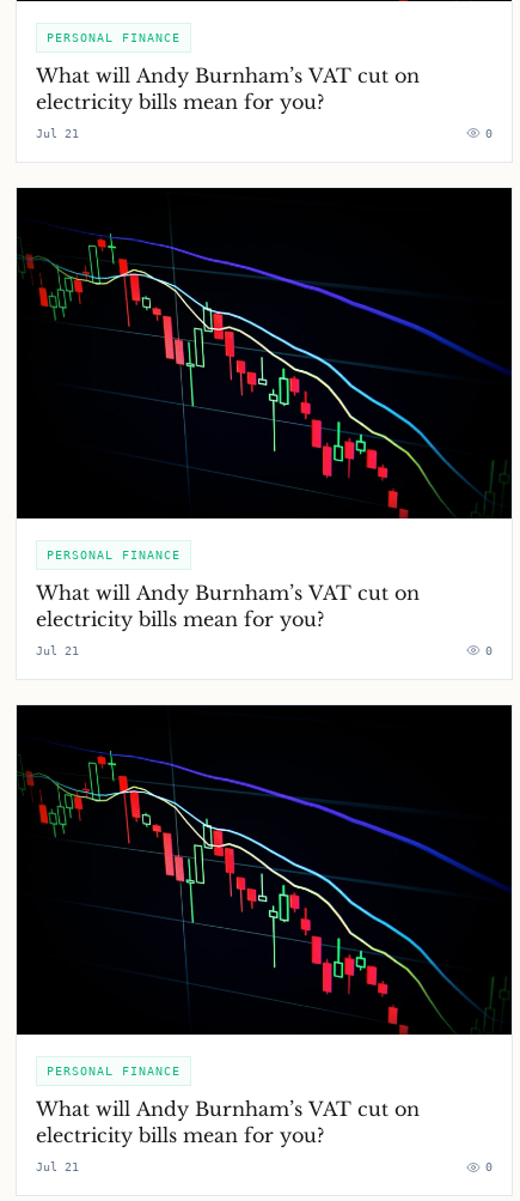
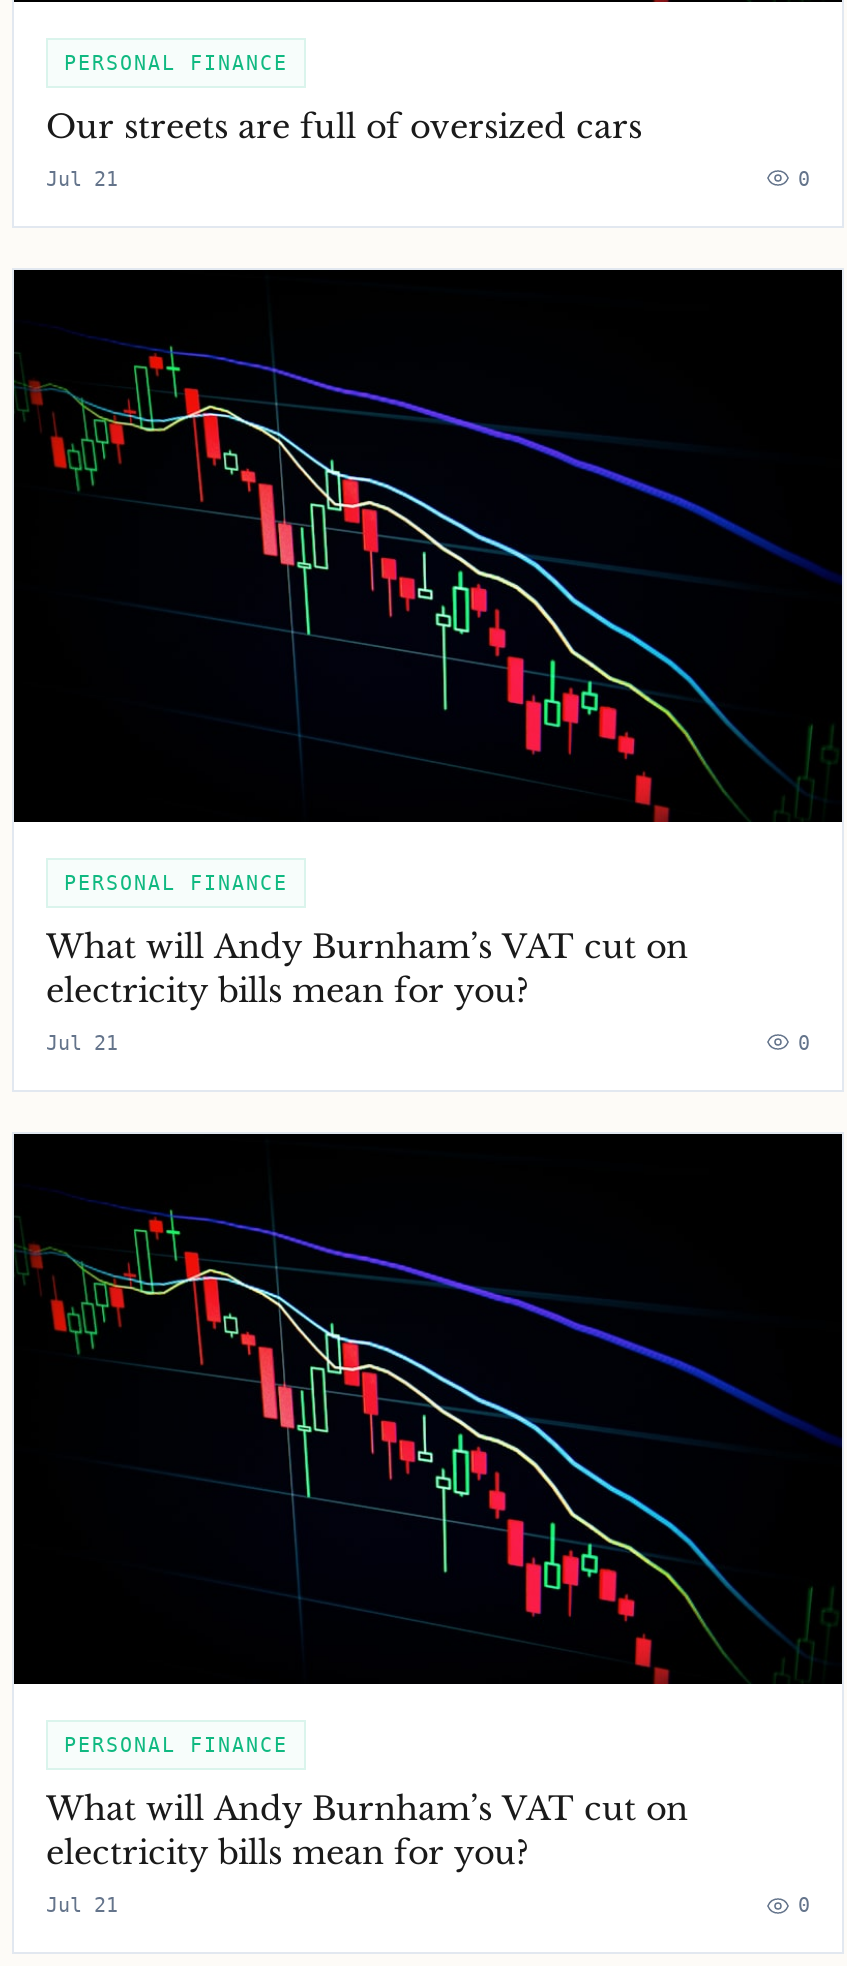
- What will Andy Burnham’s VAT cut on
- electricity bills mean for you?
+ Our streets are full of oversized cars
